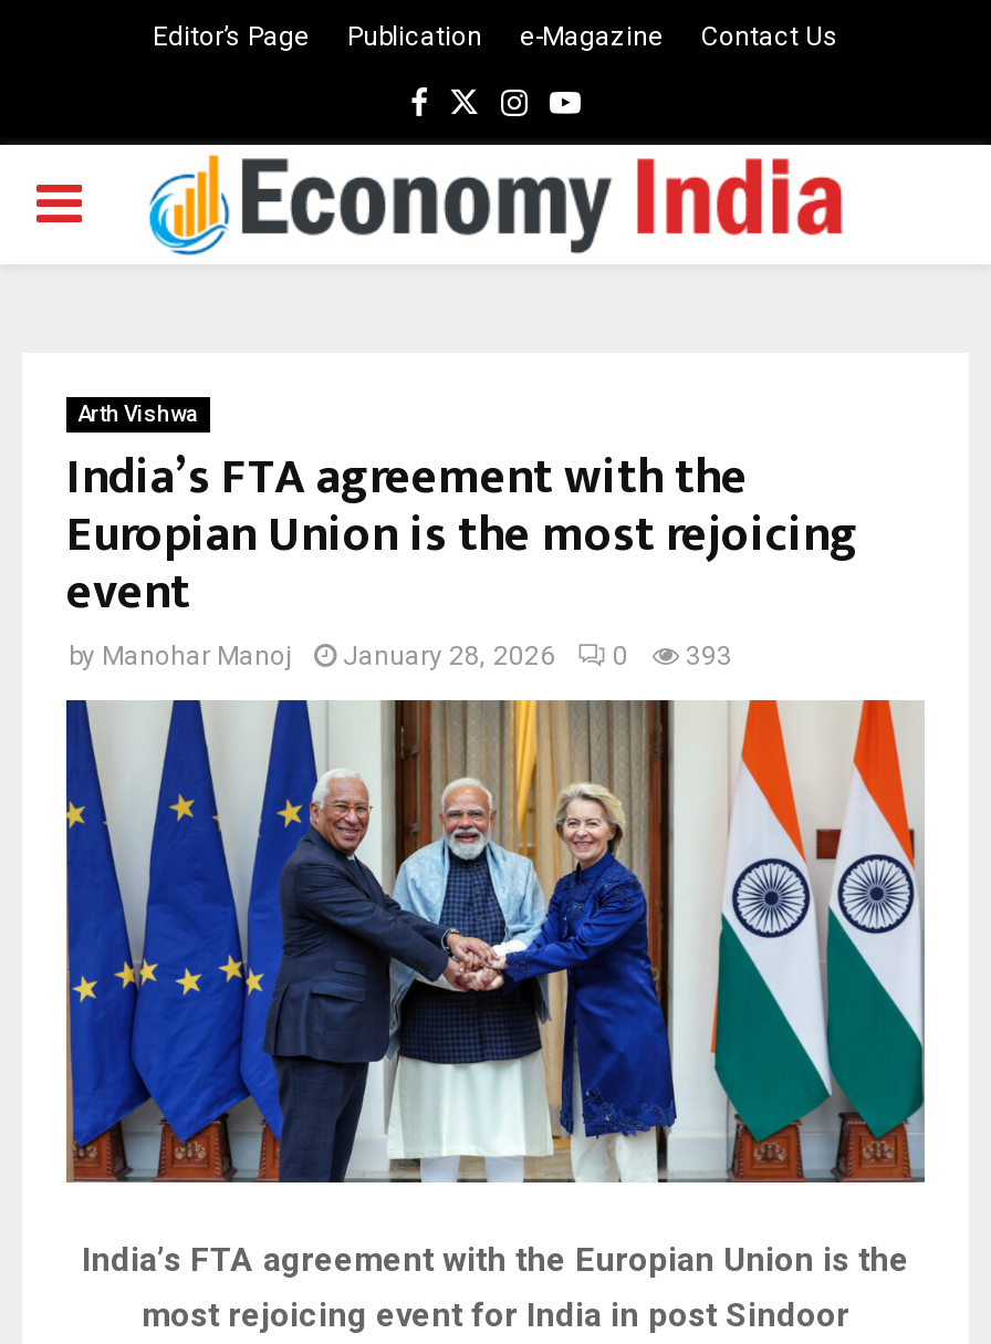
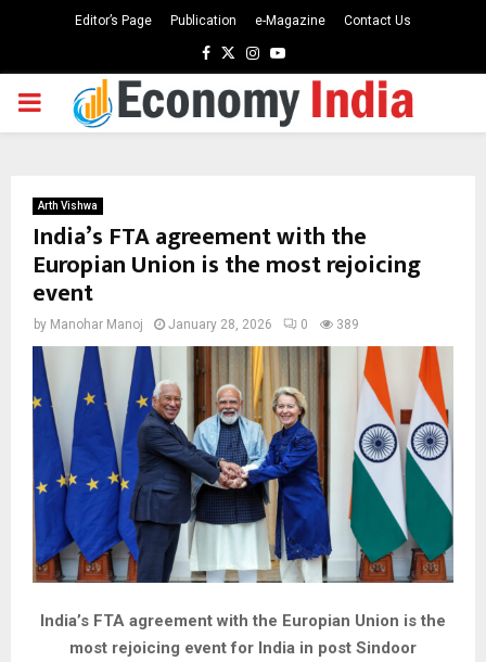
- by Manohar Manoj January 28, 2026 0 393
+ by Manohar Manoj January 28, 2026 0 389
